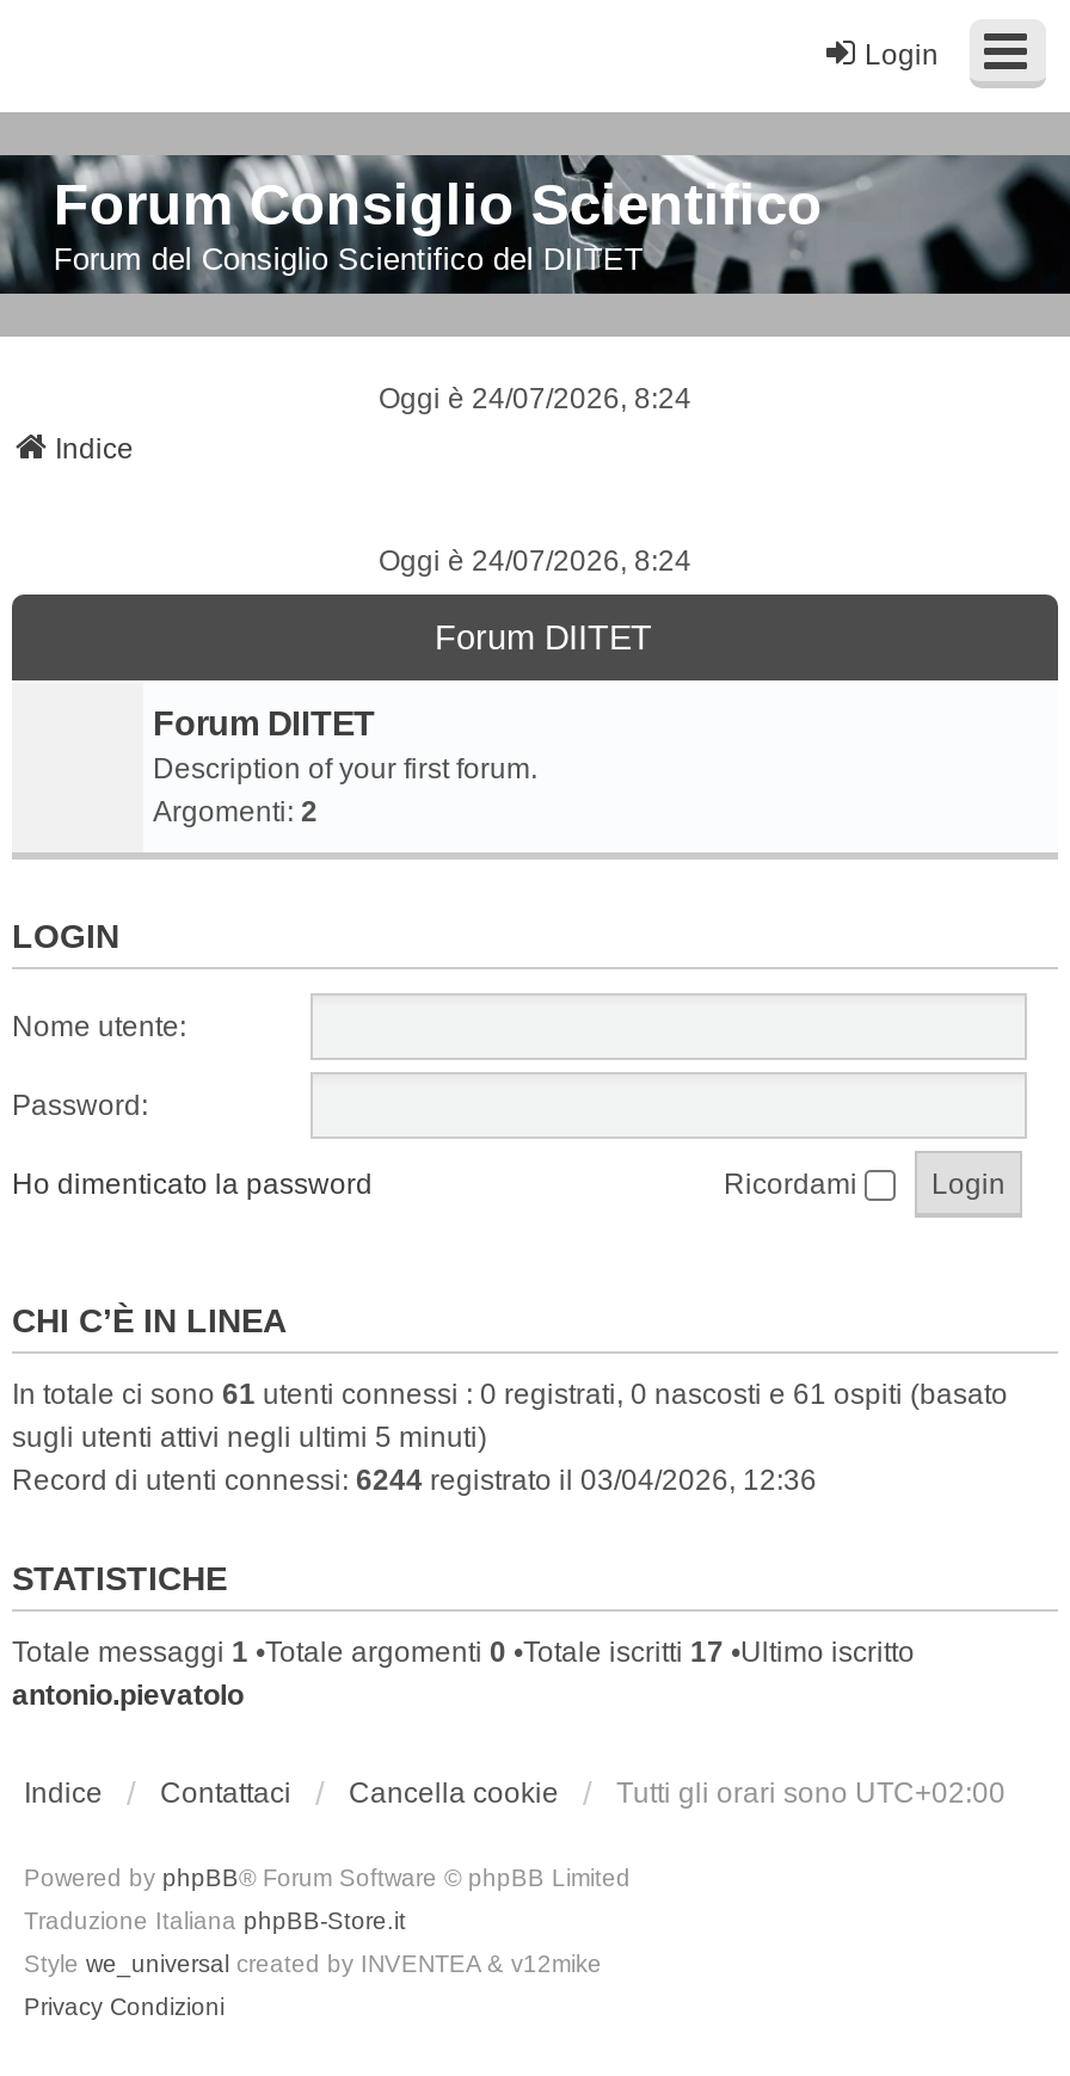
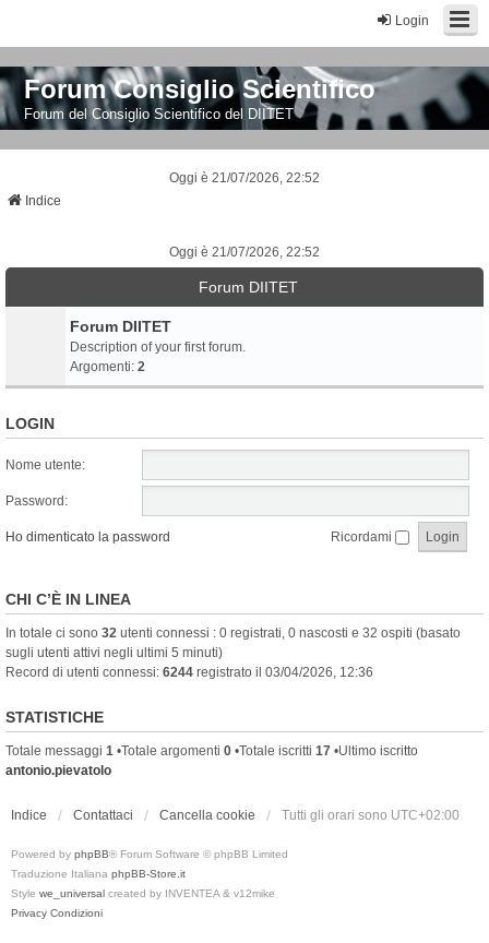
- Oggi è 24/07/2026, 8:24
+ Oggi è 21/07/2026, 22:52

- Oggi è 24/07/2026, 8:24
+ Oggi è 21/07/2026, 22:52

- In totale ci sono 61 utenti connessi : 0 registrati, 0 nascosti e 61 ospiti (basato
+ In totale ci sono 32 utenti connessi : 0 registrati, 0 nascosti e 32 ospiti (basato
